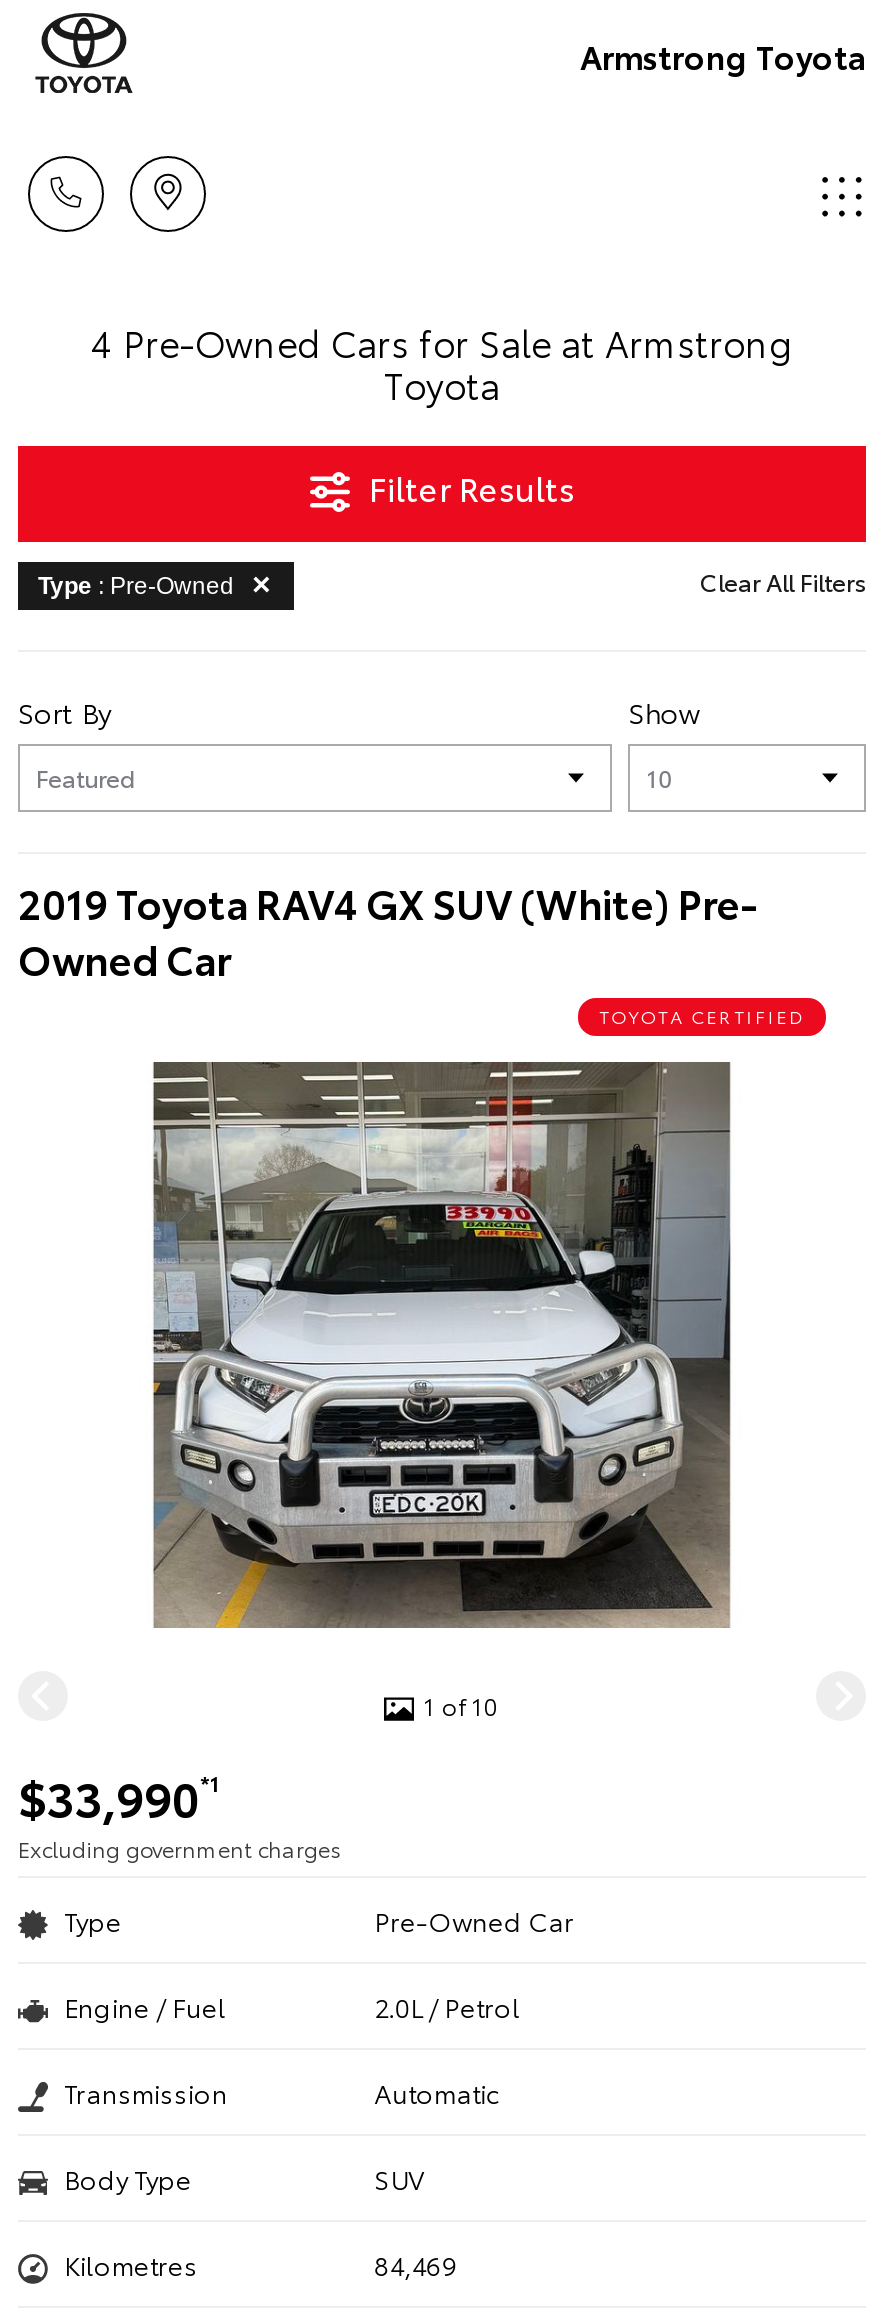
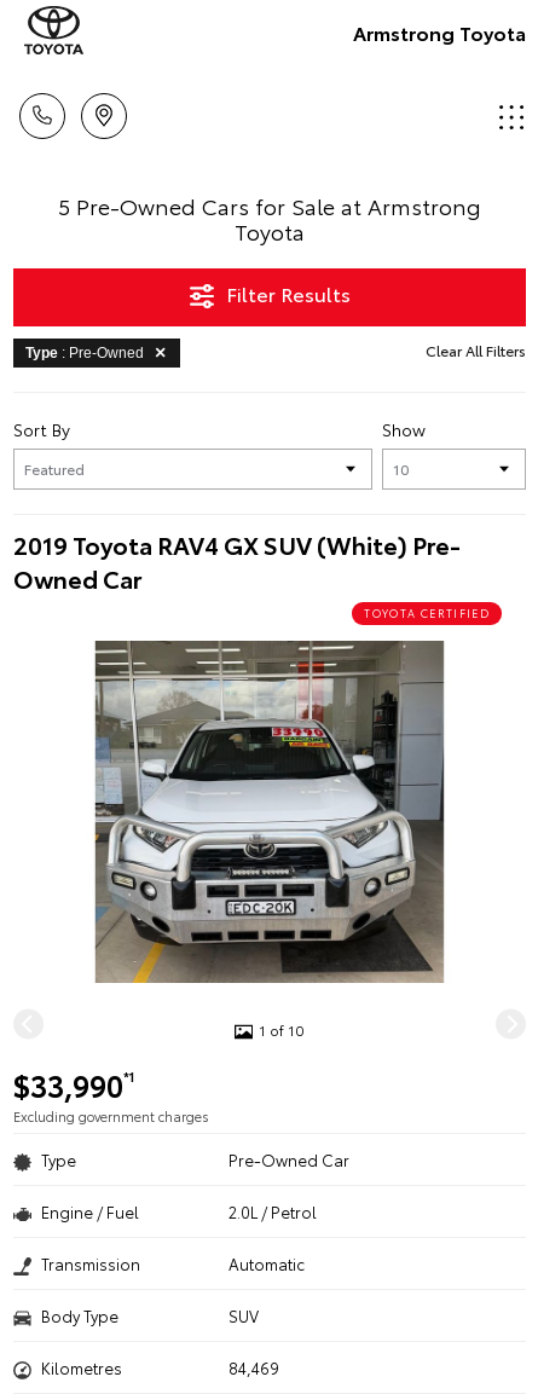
- 4 Pre-Owned Cars for Sale at Armstrong
+ 5 Pre-Owned Cars for Sale at Armstrong
